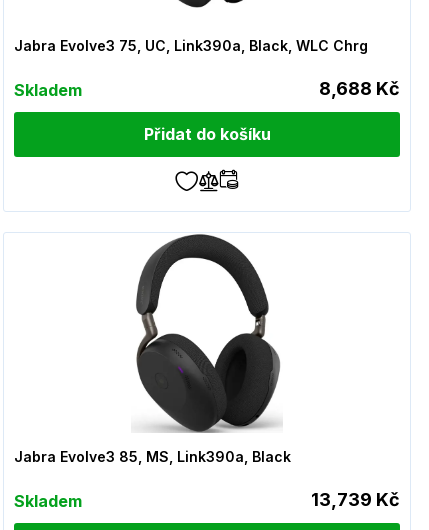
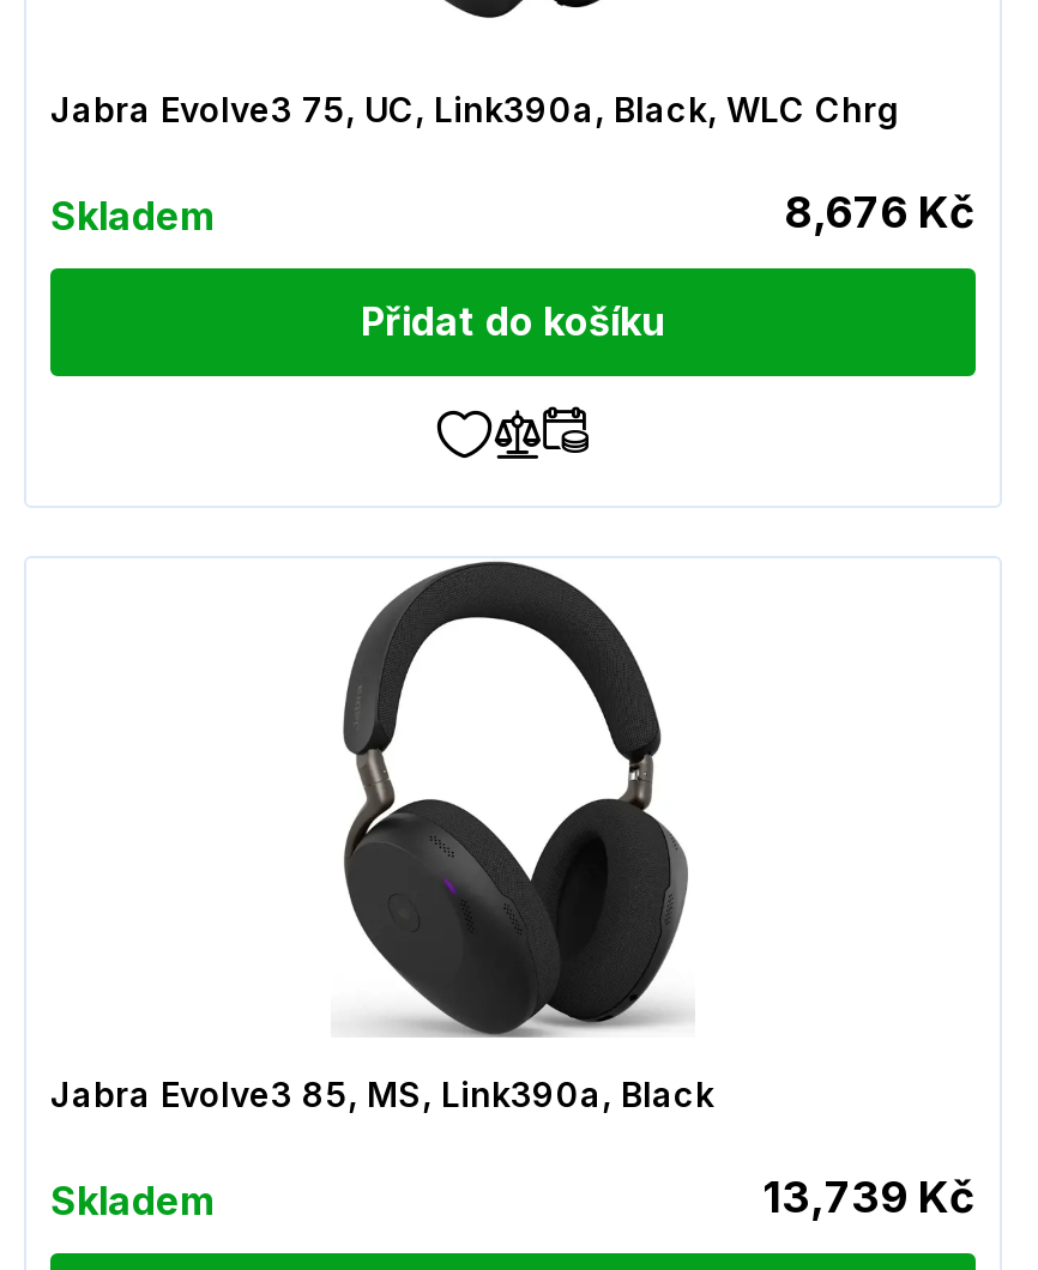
- 8,688 Kč
+ 8,676 Kč
